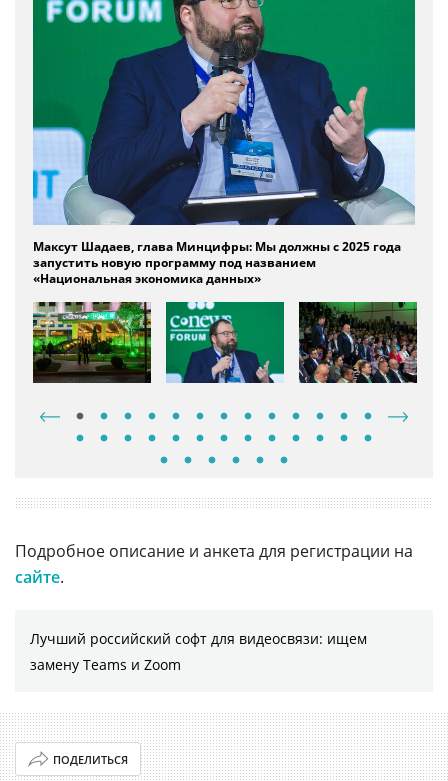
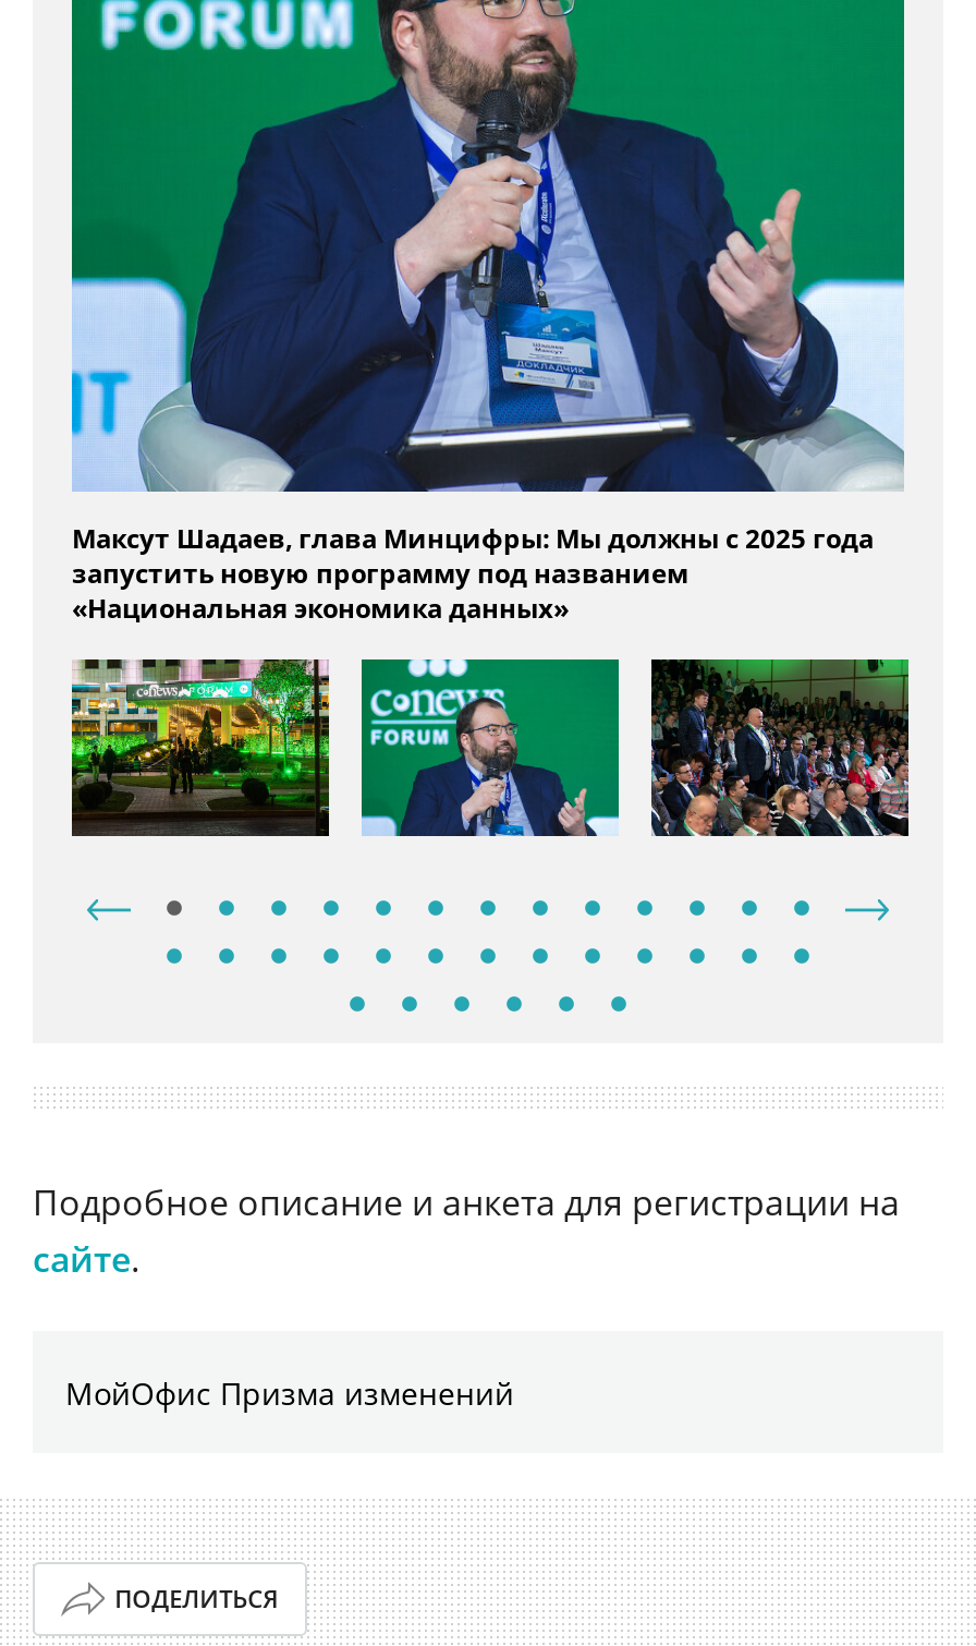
- Лучший российский софт для видеосвязи: ищем
- замену Teams и Zoom
+ МойОфис Призма изменений
